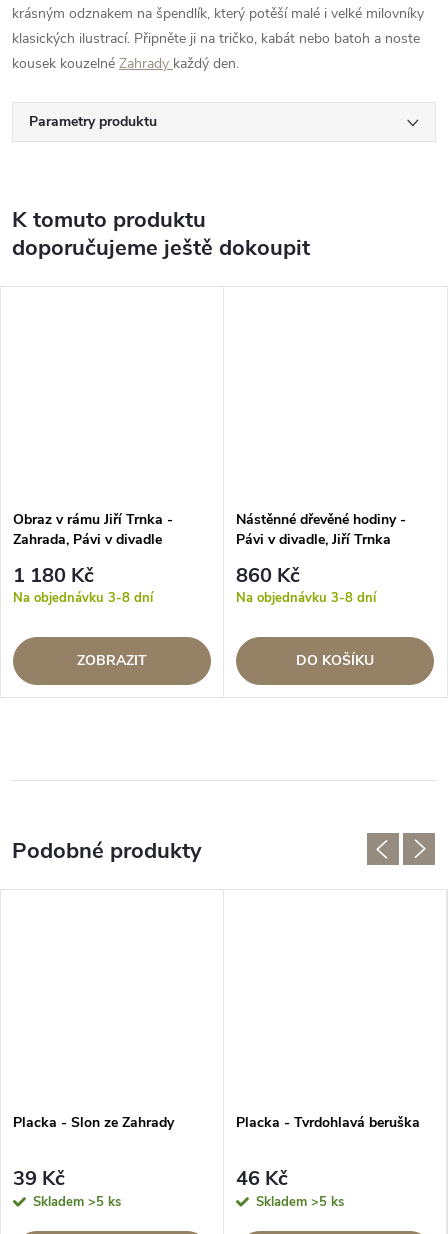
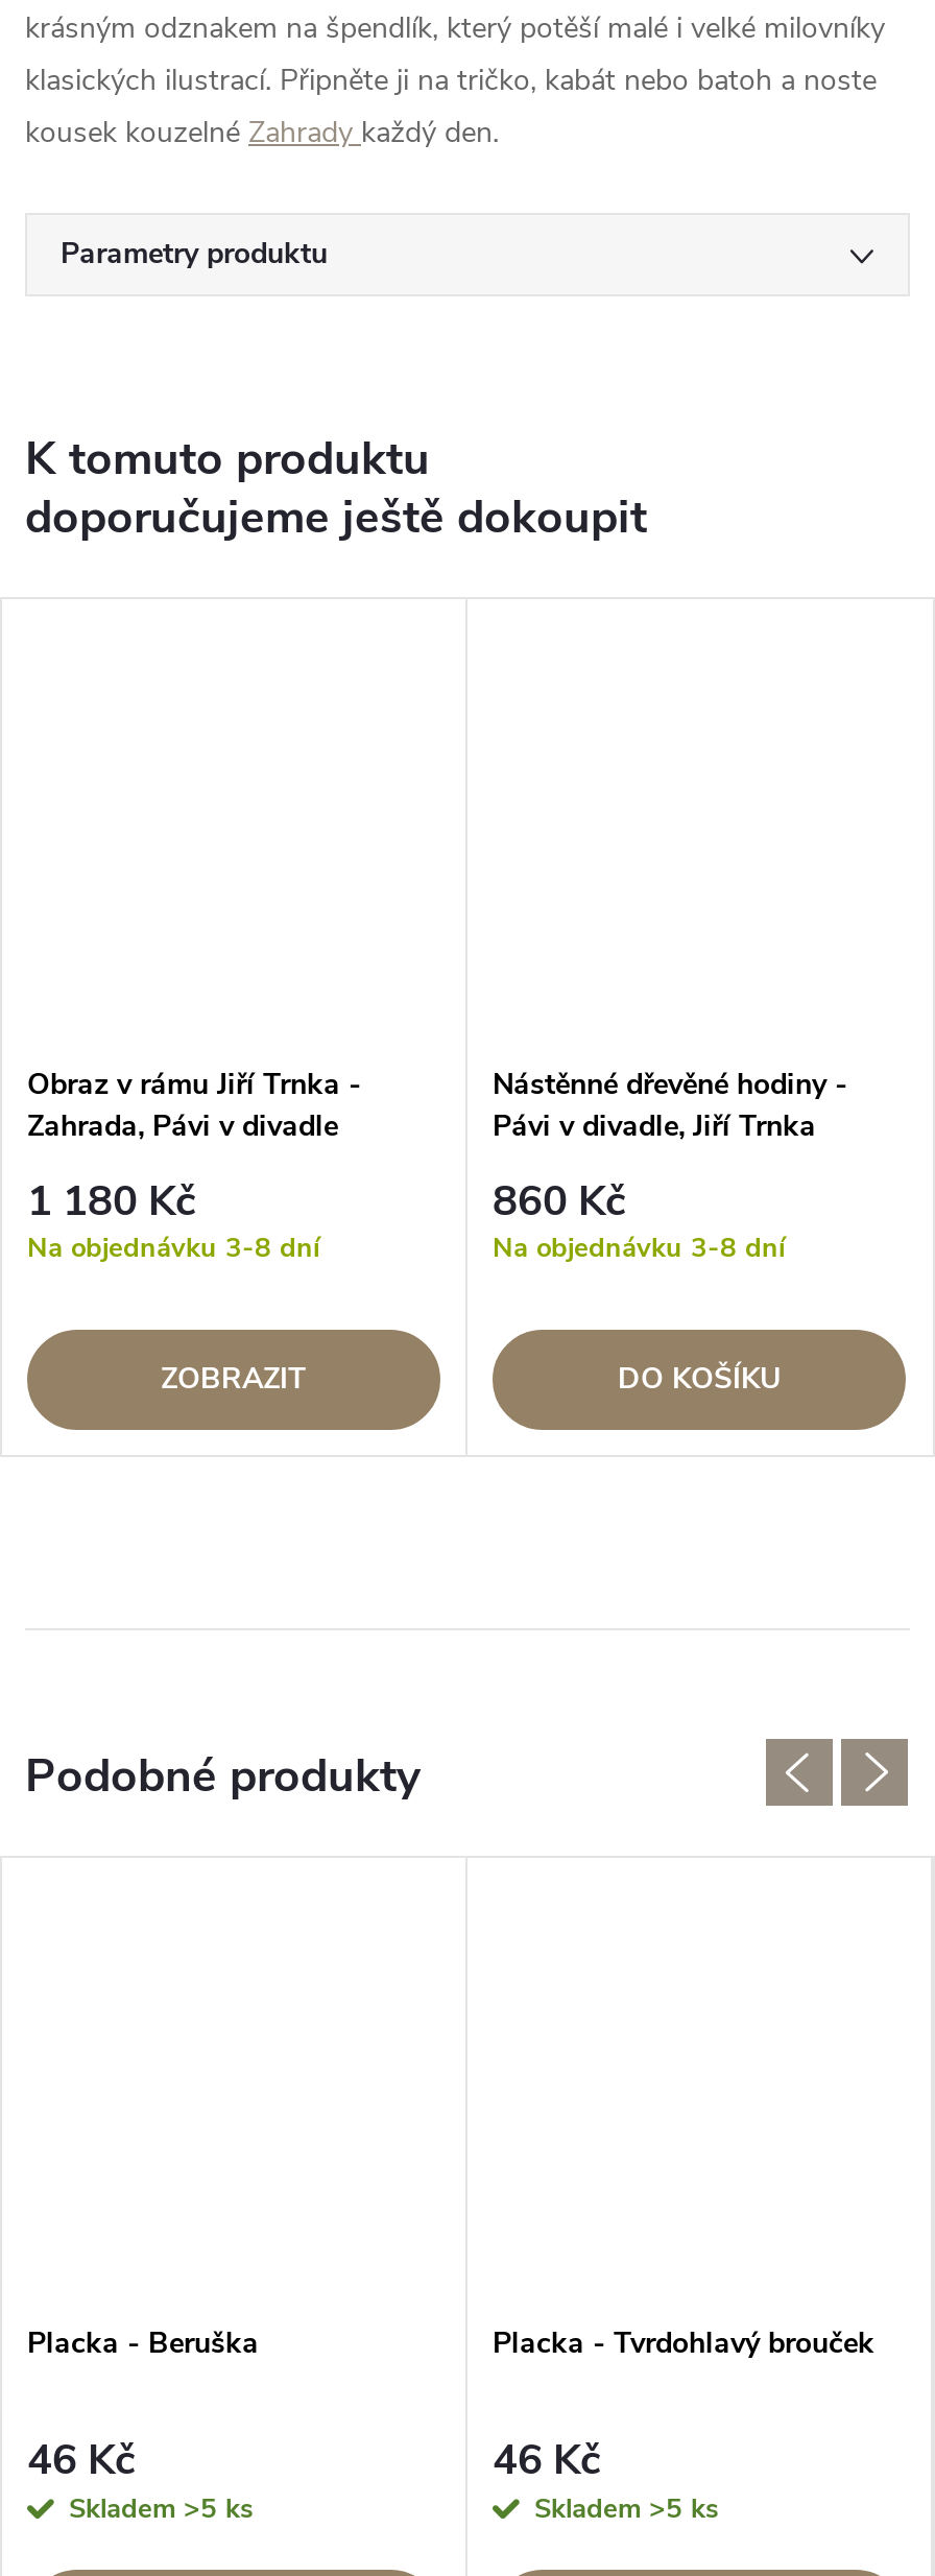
- Placka - Slon ze Zahrady
+ Placka - Beruška

- Placka - Tvrdohlavá beruška
+ Placka - Tvrdohlavý brouček

- 39 Kč
+ 46 Kč
